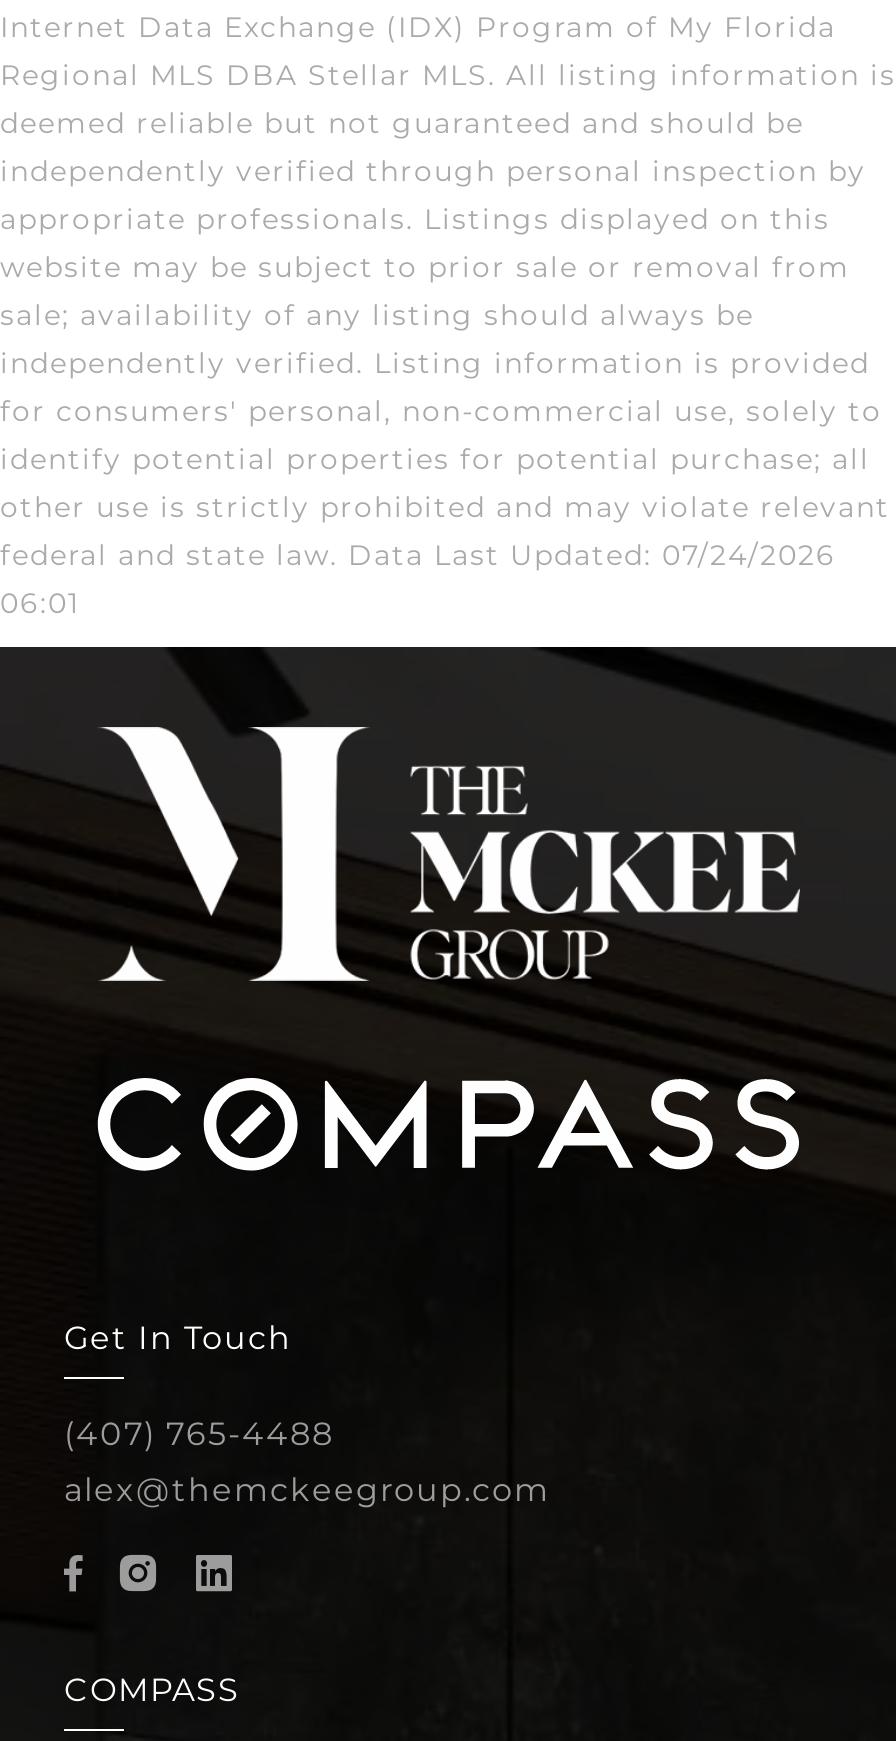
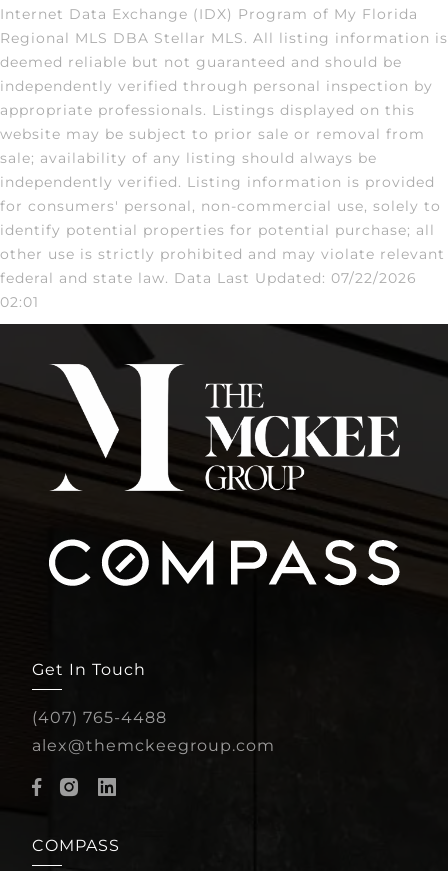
- federal and state law. Data Last Updated: 07/24/2026
+ federal and state law. Data Last Updated: 07/22/2026

- 06:01
+ 02:01
